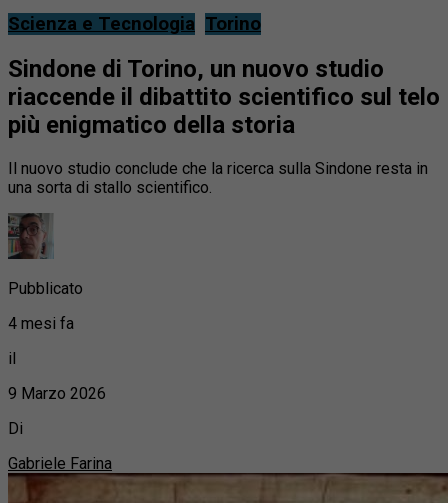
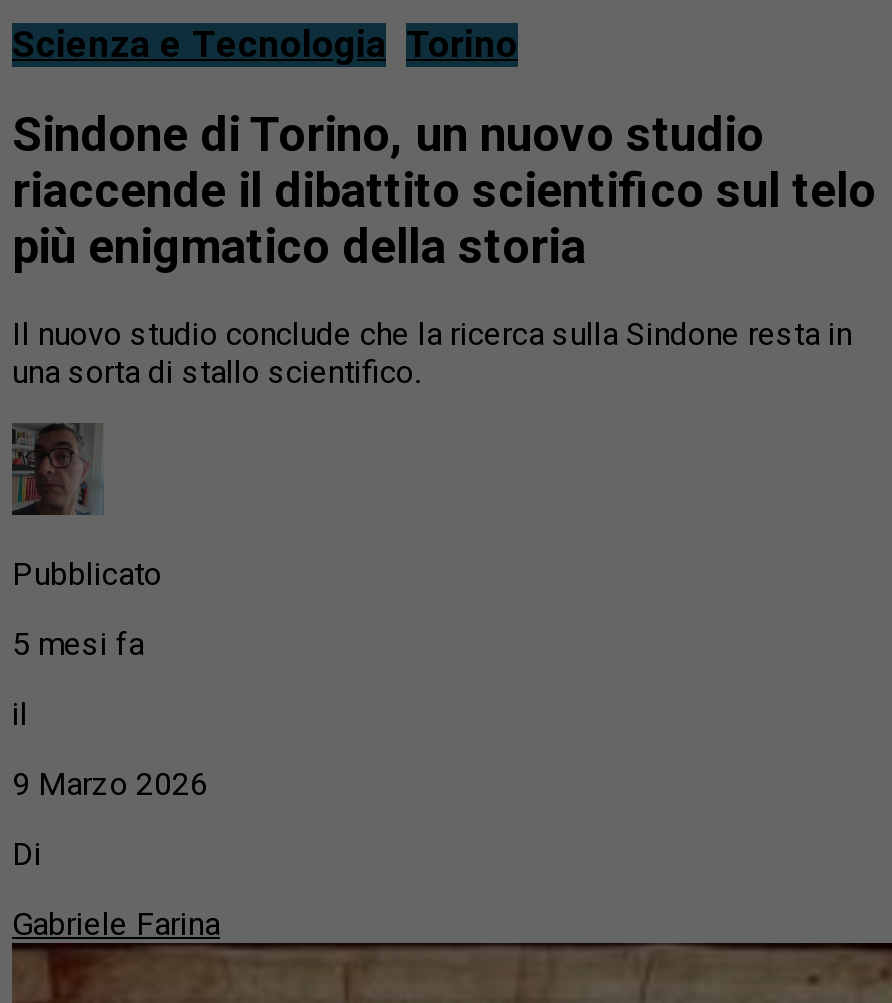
- 4 mesi fa
+ 5 mesi fa
